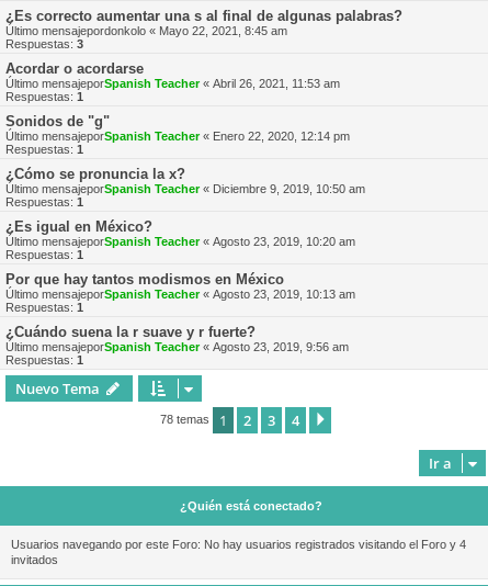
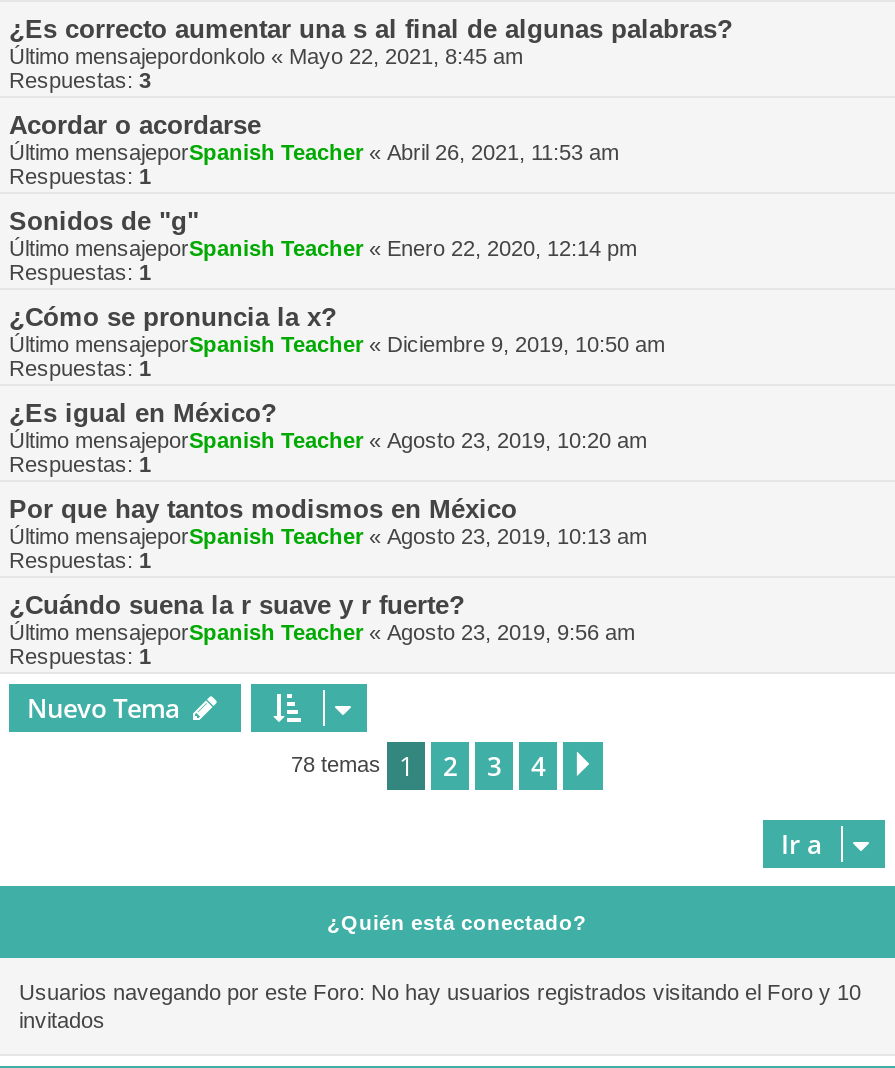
- Usuarios navegando por este Foro: No hay usuarios registrados visitando el Foro y 4
+ Usuarios navegando por este Foro: No hay usuarios registrados visitando el Foro y 10
